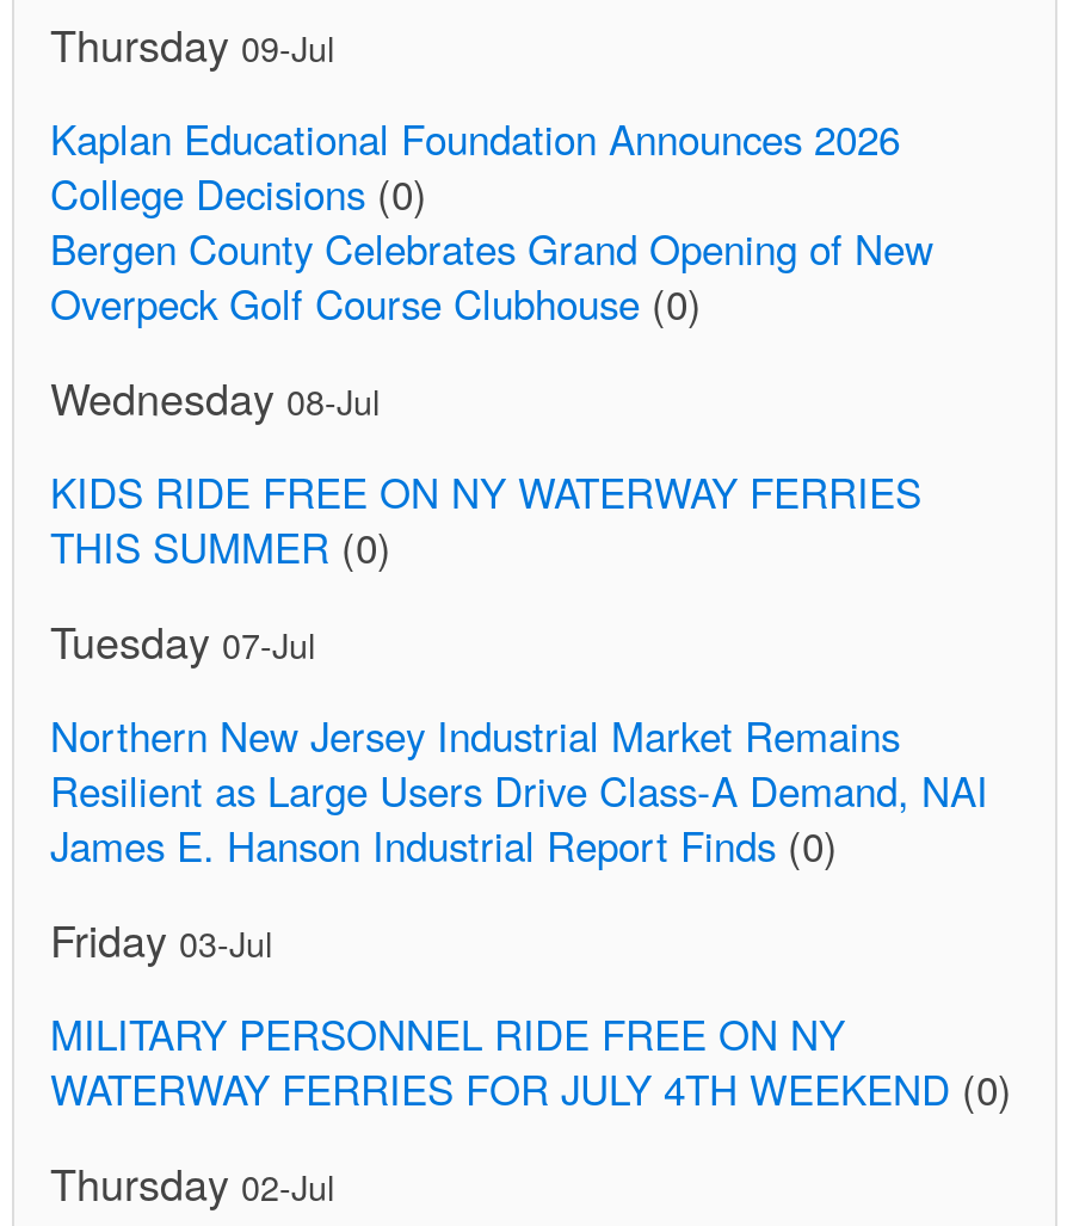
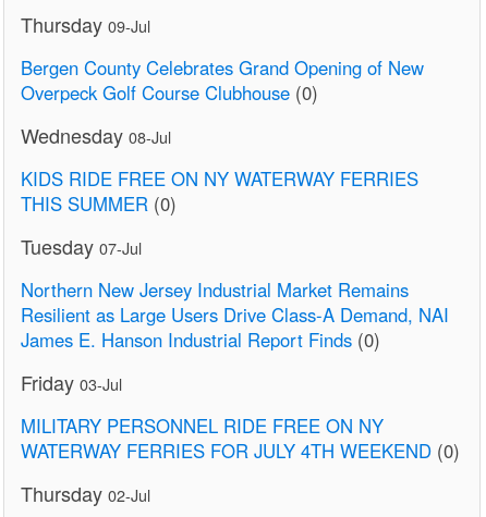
- Kaplan Educational Foundation Announces 2026
- College Decisions (0)
